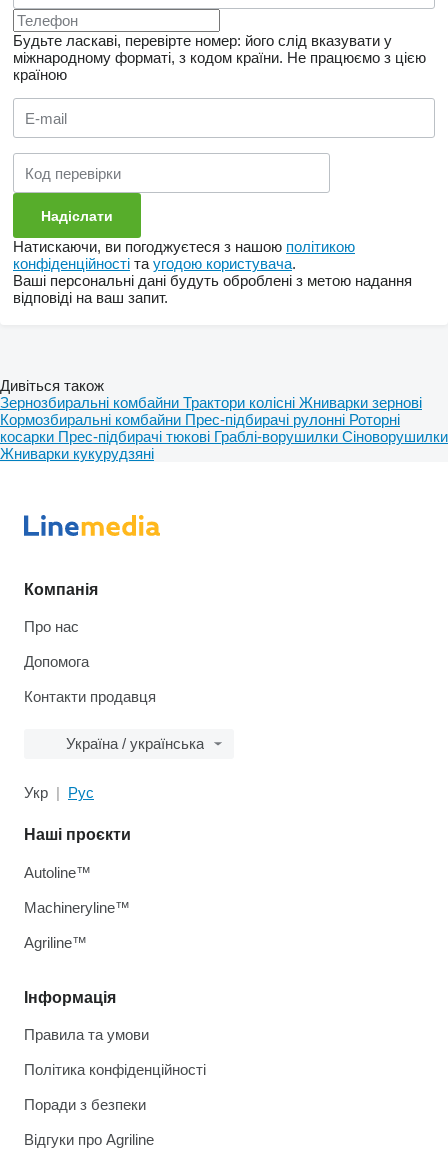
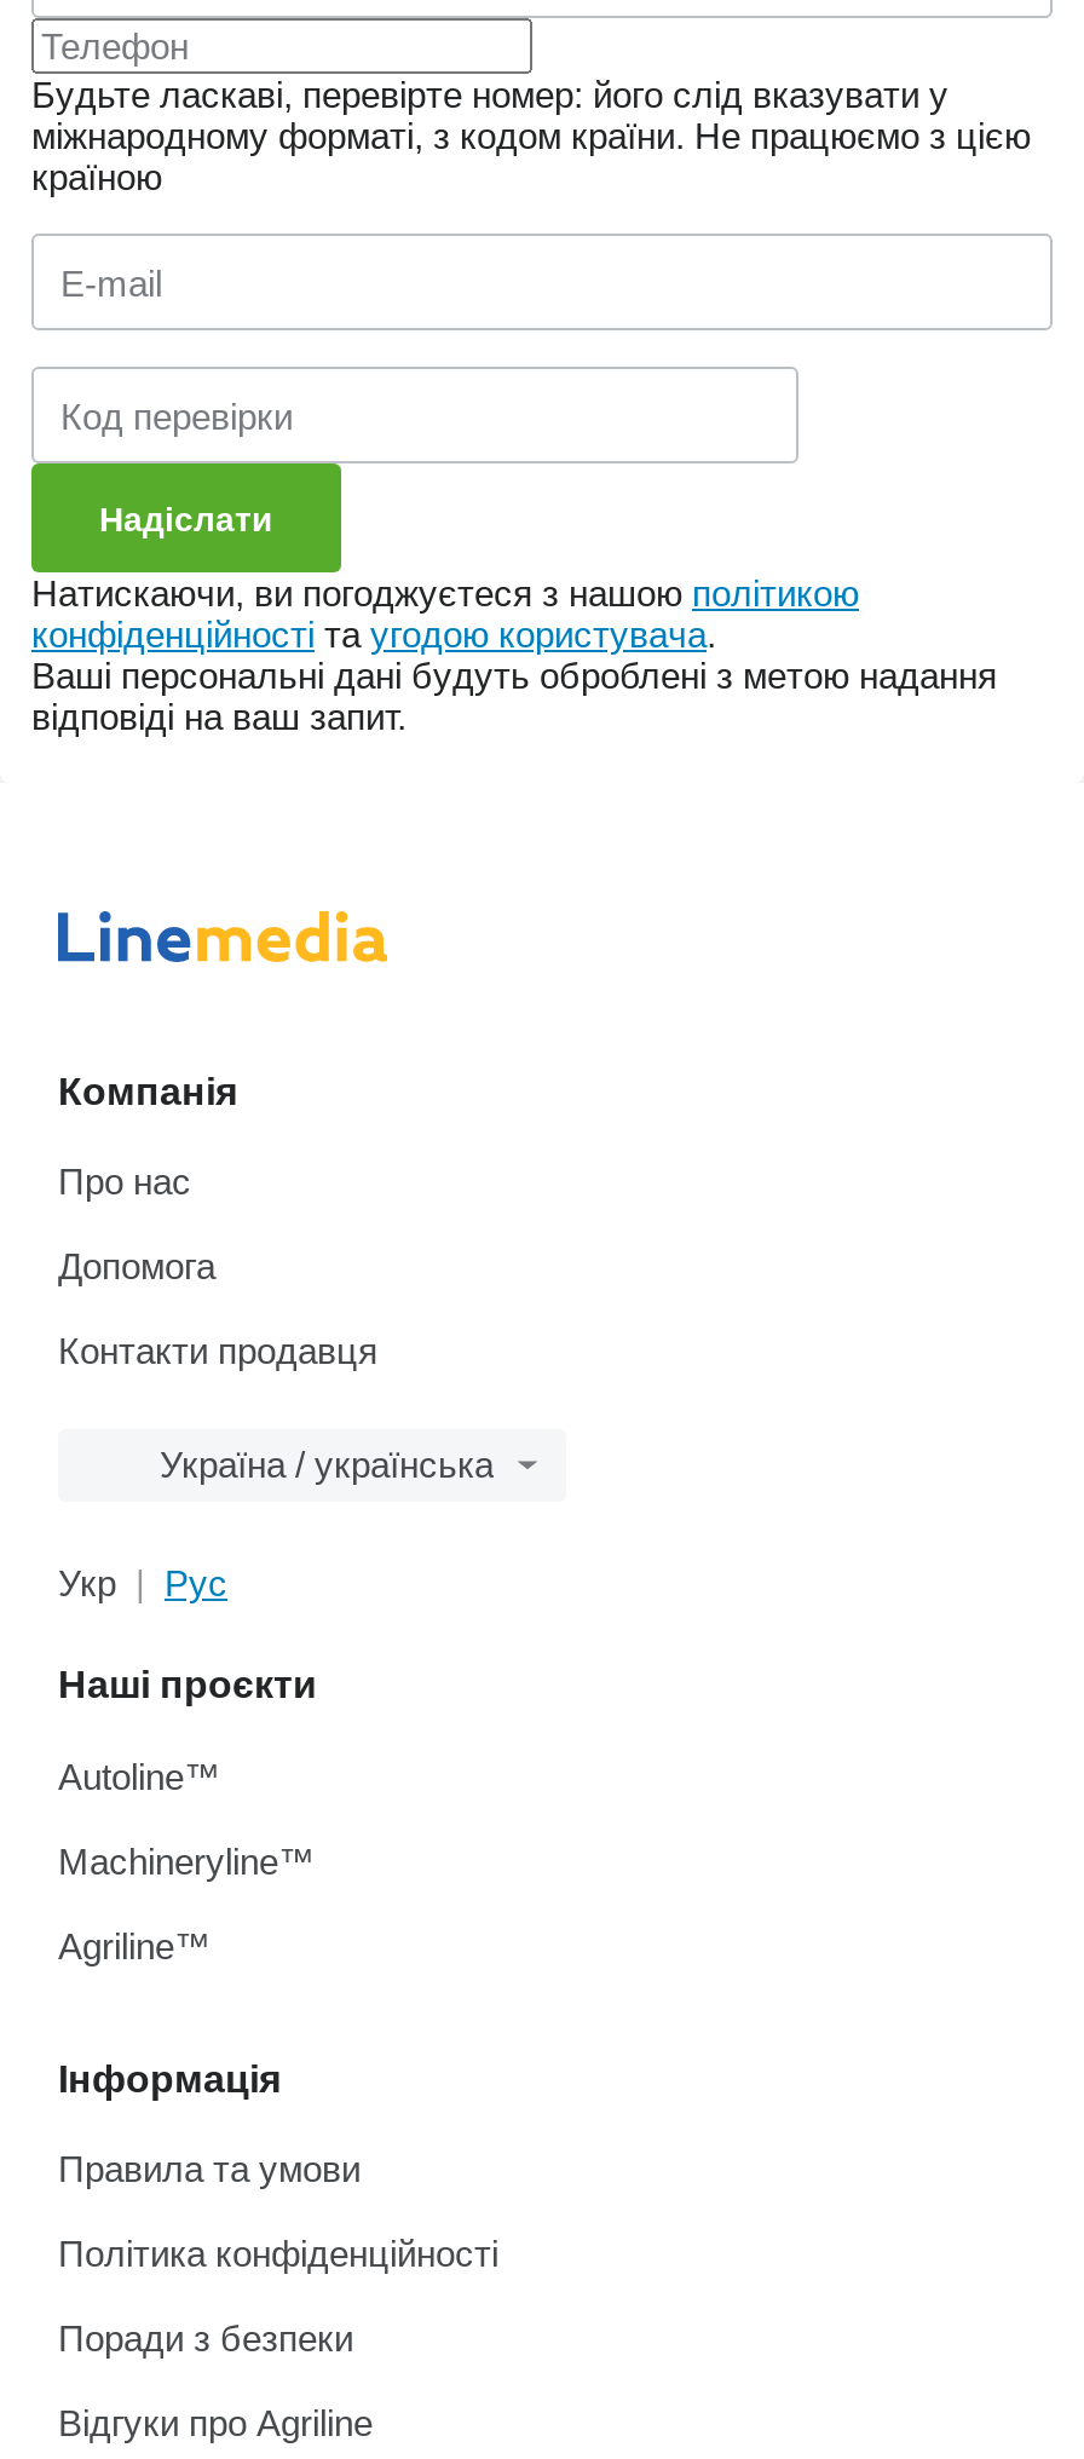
- Дивіться також
- Зернозбиральні комбайни Трактори колісні Жниварки зернові
- Кормозбиральні комбайни Прес-підбирачі рулонні Роторні
- косарки Прес-підбирачі тюкові Граблі-ворушилки Сіноворушилки
- Жниварки кукурудзяні
